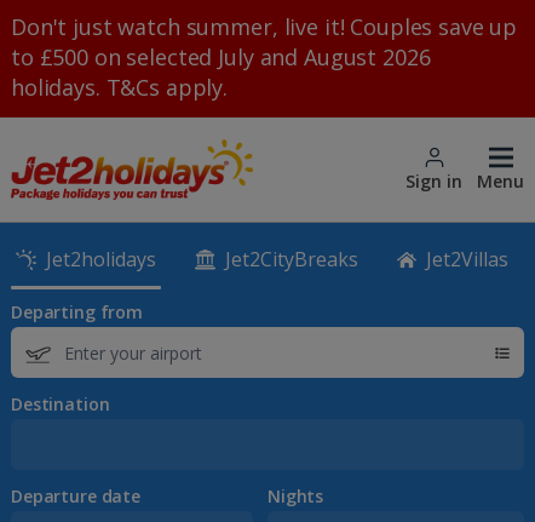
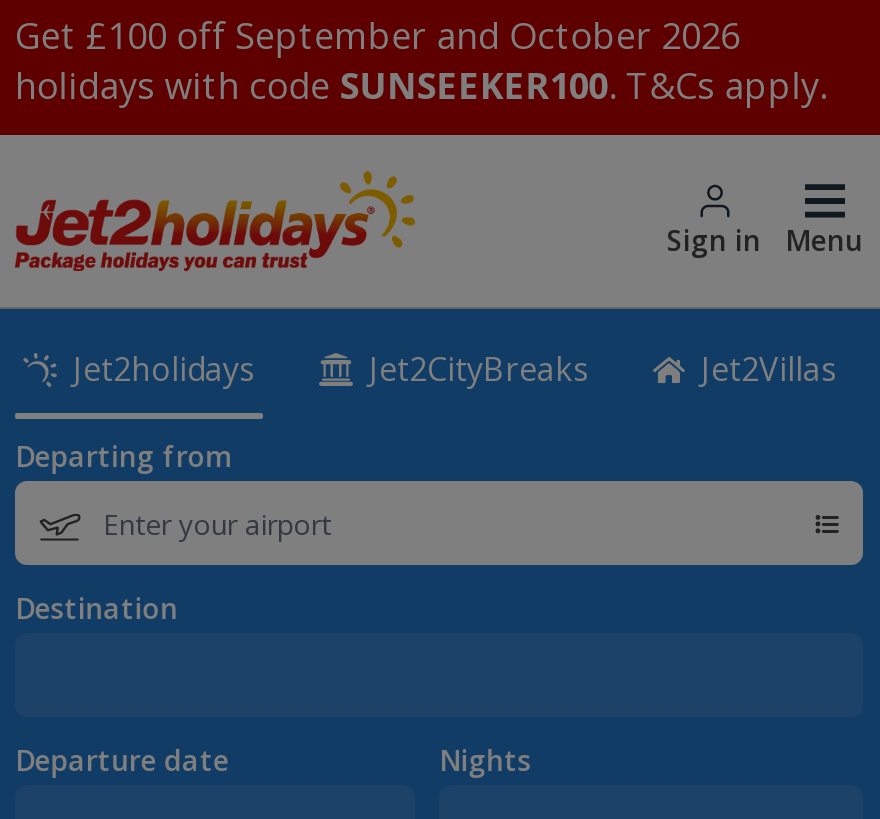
- Don't just watch summer, live it! Couples save up
- to £500 on selected July and August 2026
- holidays. T&Cs apply.
+ Get £100 off September and October 2026
+ holidays with code SUNSEEKER100. T&Cs apply.
